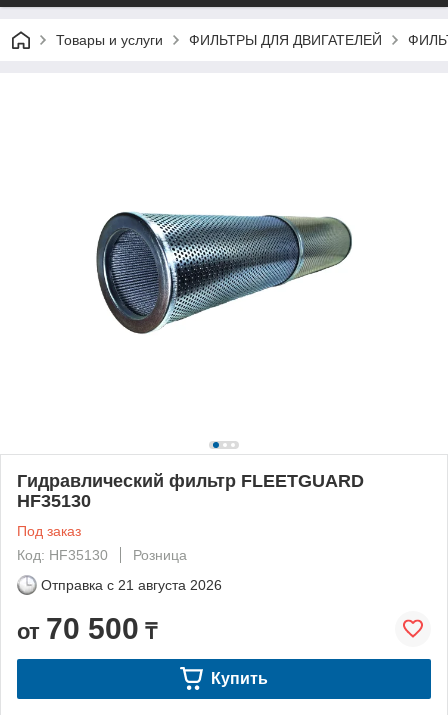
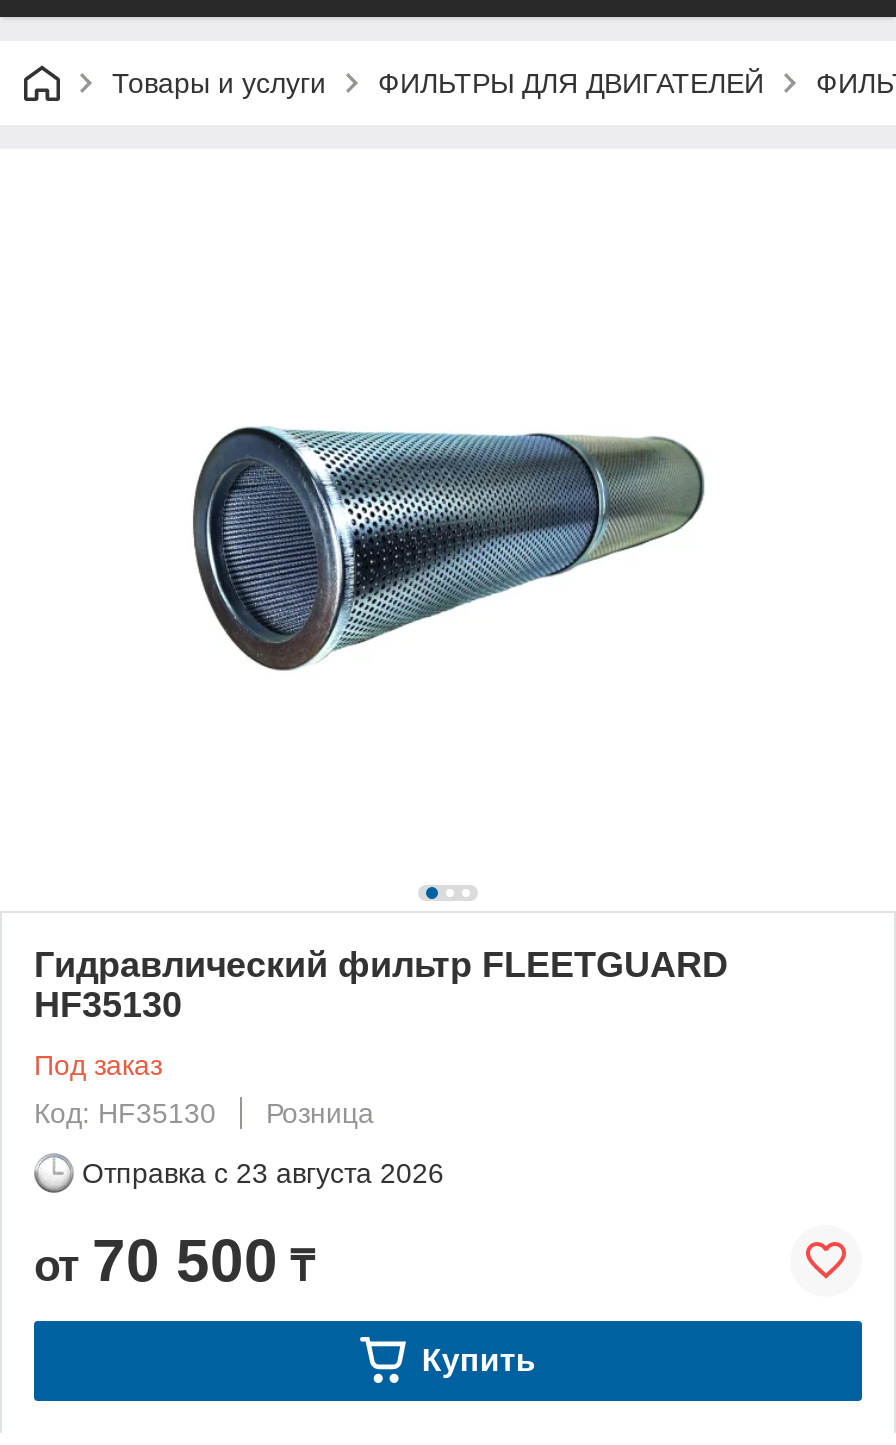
- Отправка с 21 августа 2026
+ Отправка с 23 августа 2026
